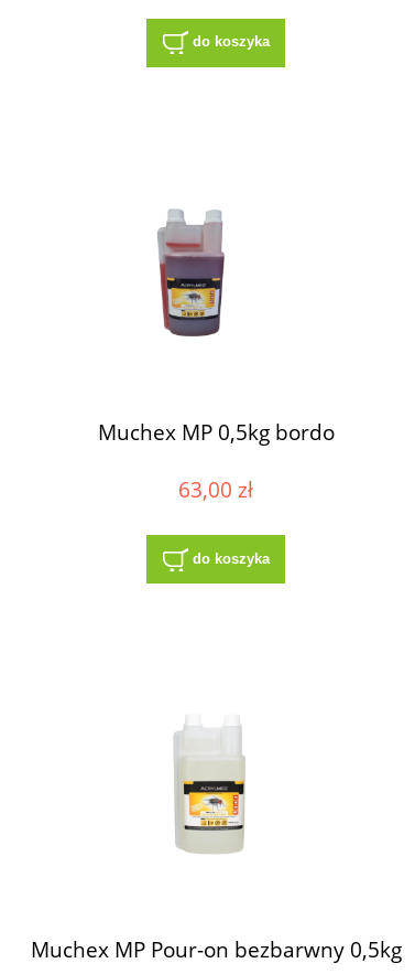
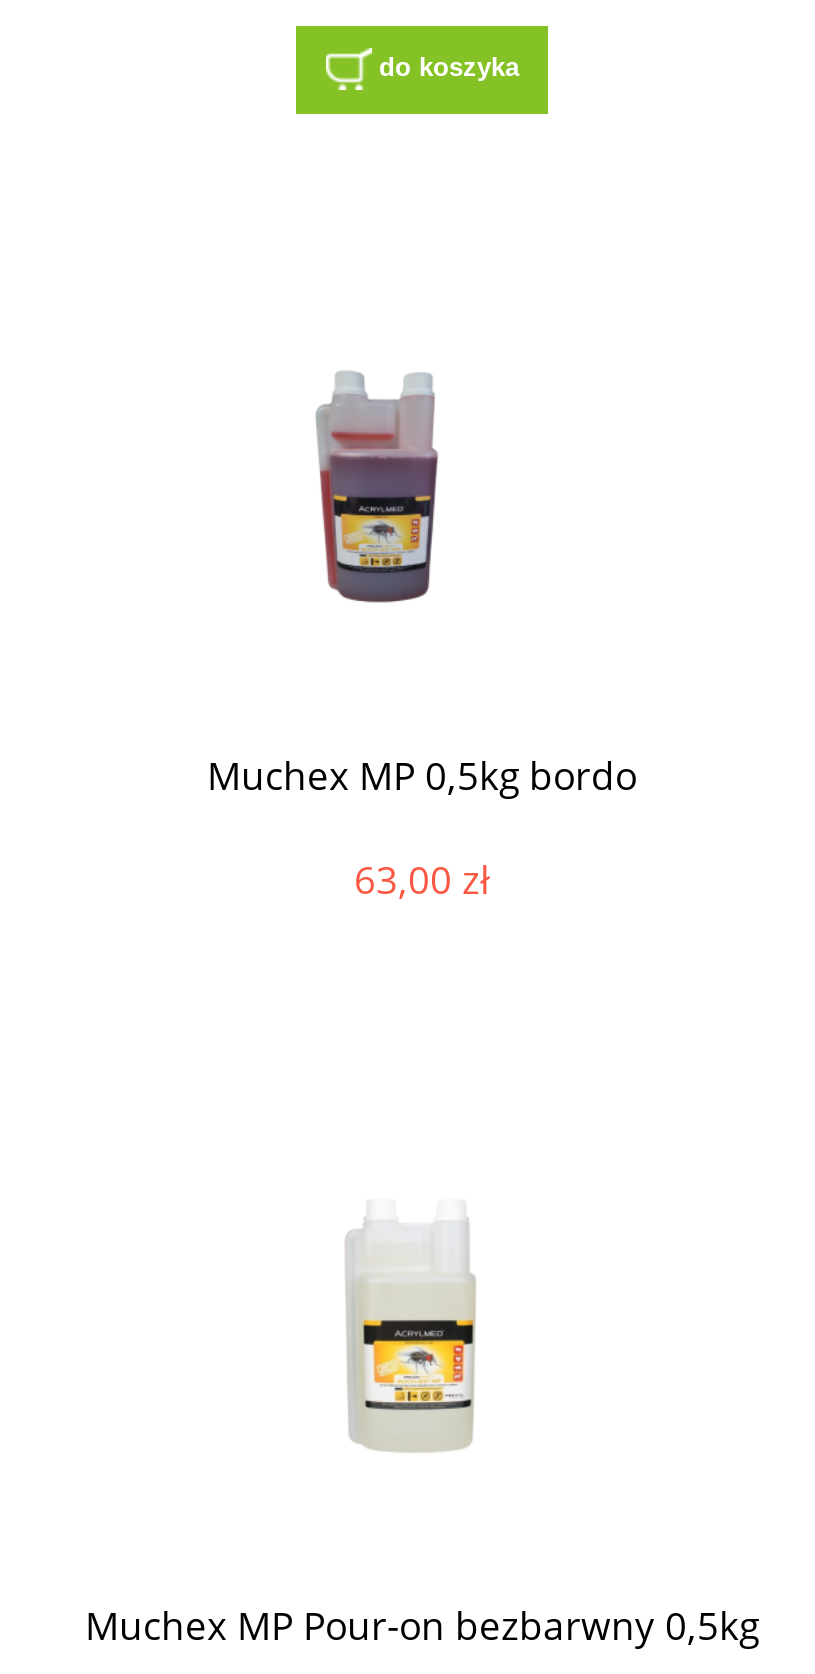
- do koszyka
